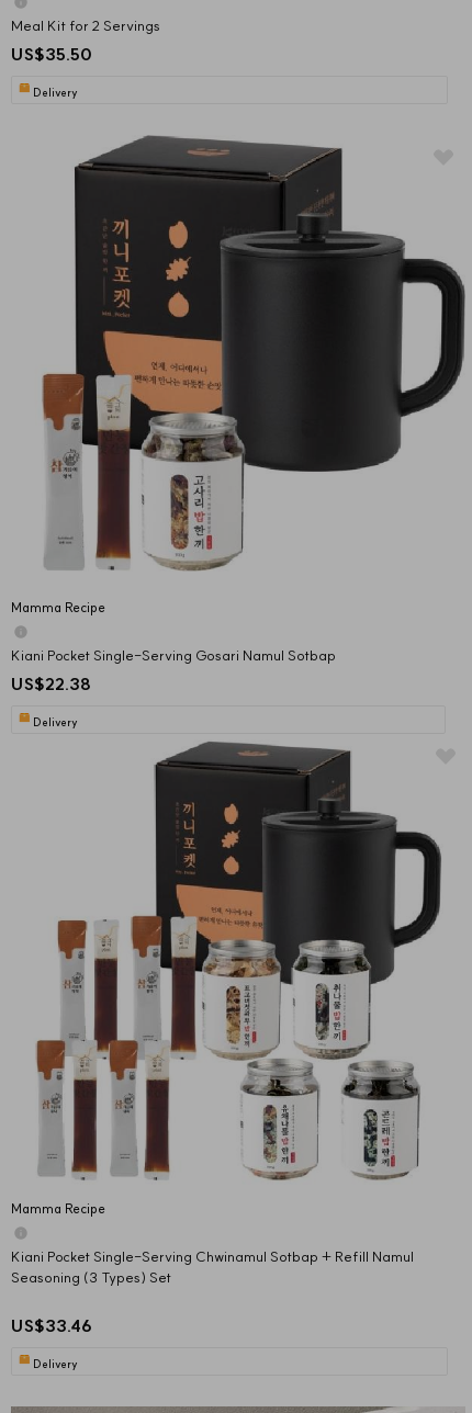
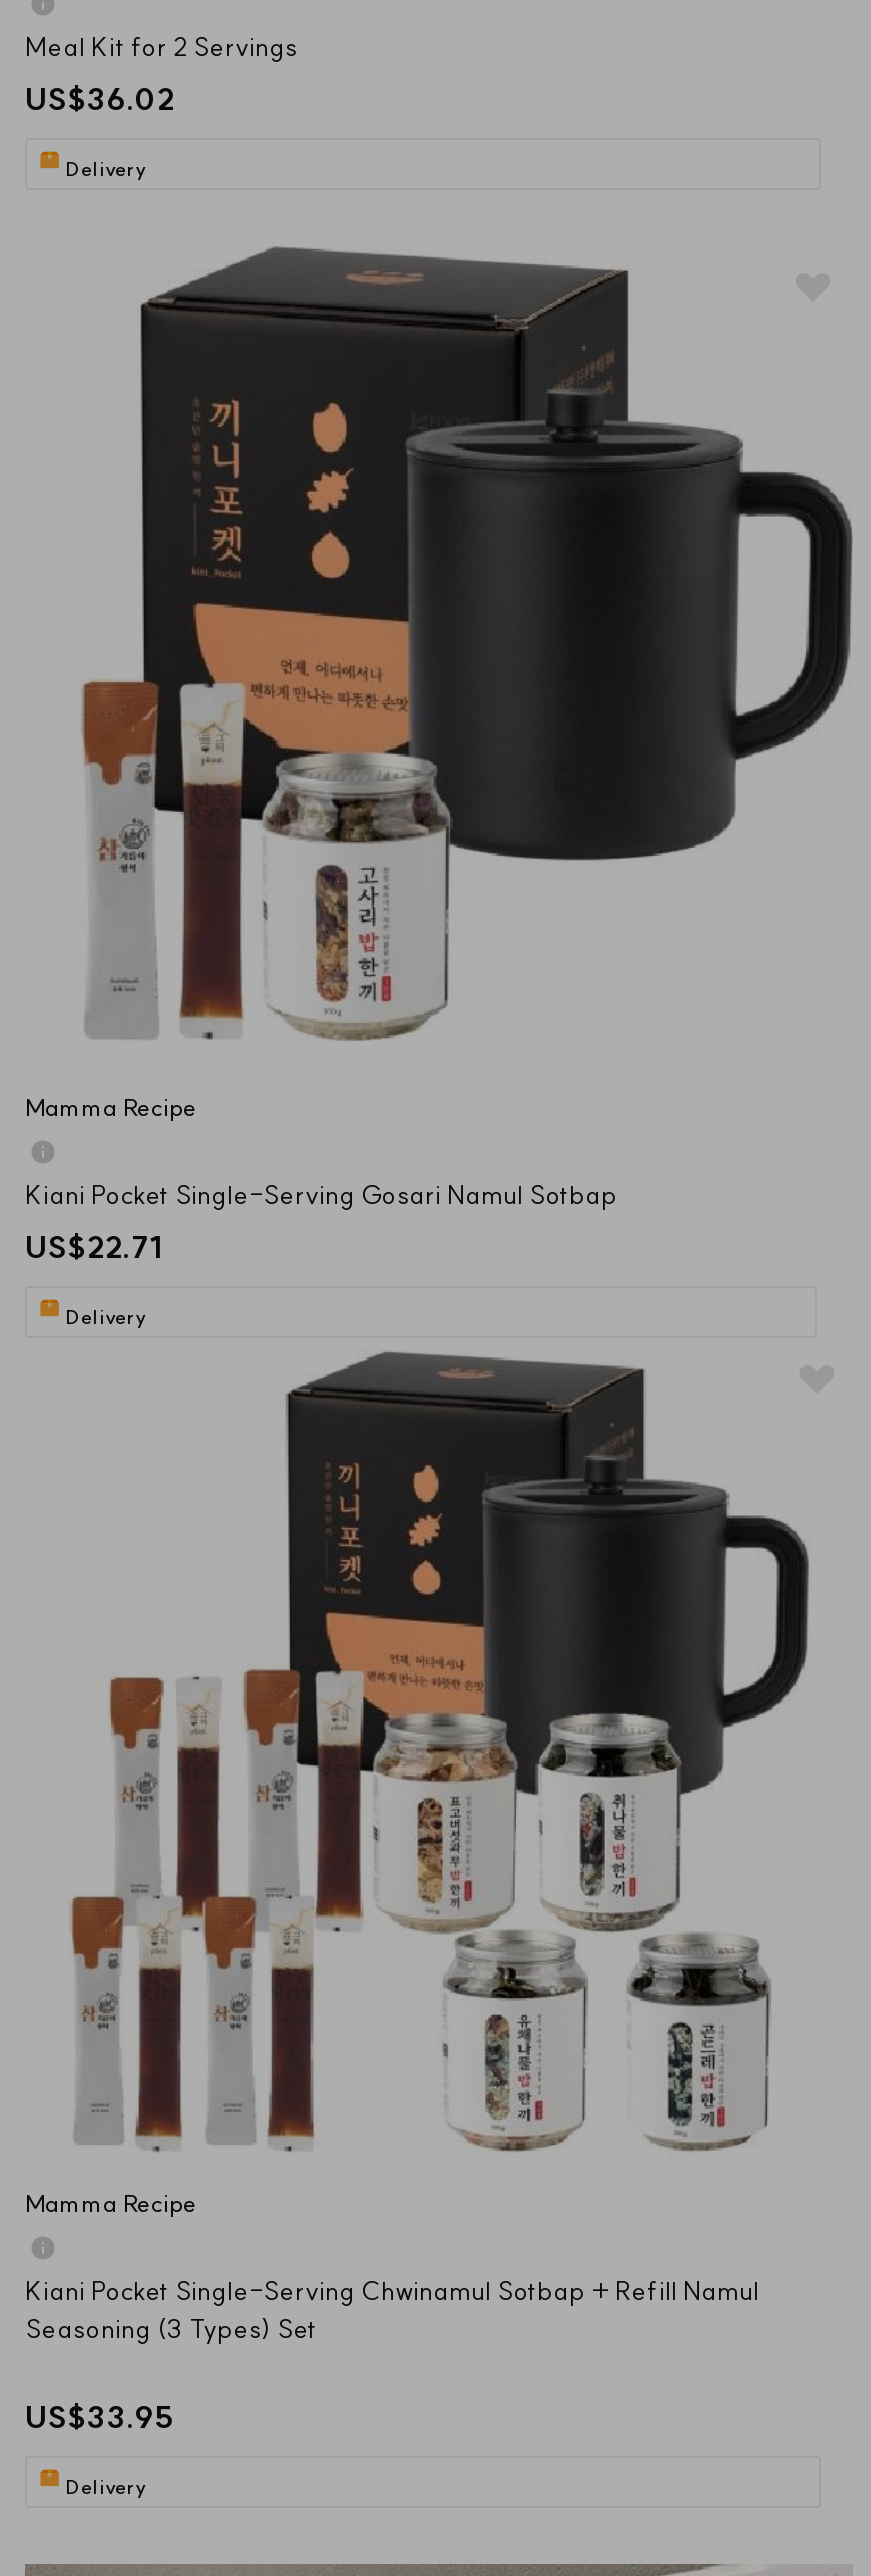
- US$35.50
+ US$36.02

- US$22.38
+ US$22.71

- US$33.46
+ US$33.95
